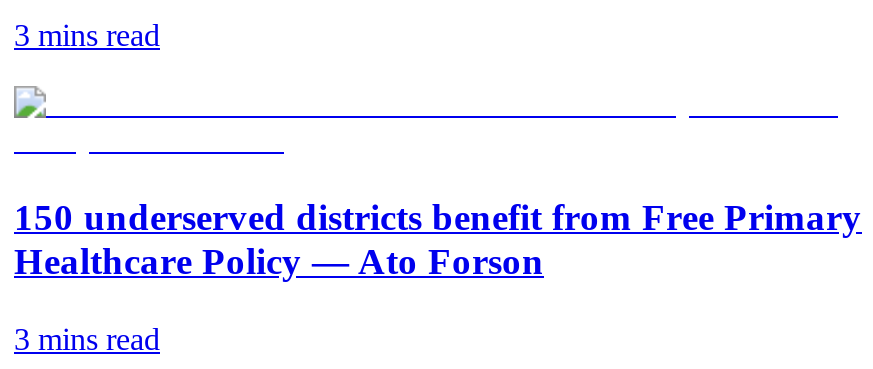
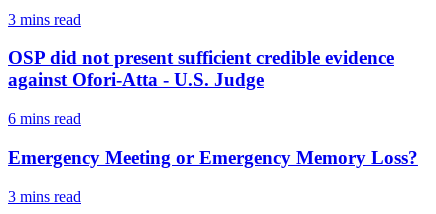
- 150 underserved districts benefit from Free Primary
- Healthcare Policy — Ato Forson
+ OSP did not present sufficient credible evidence
+ against Ofori-Atta - U.S. Judge
+ 6 mins read
+ Emergency Meeting or Emergency Memory Loss?
